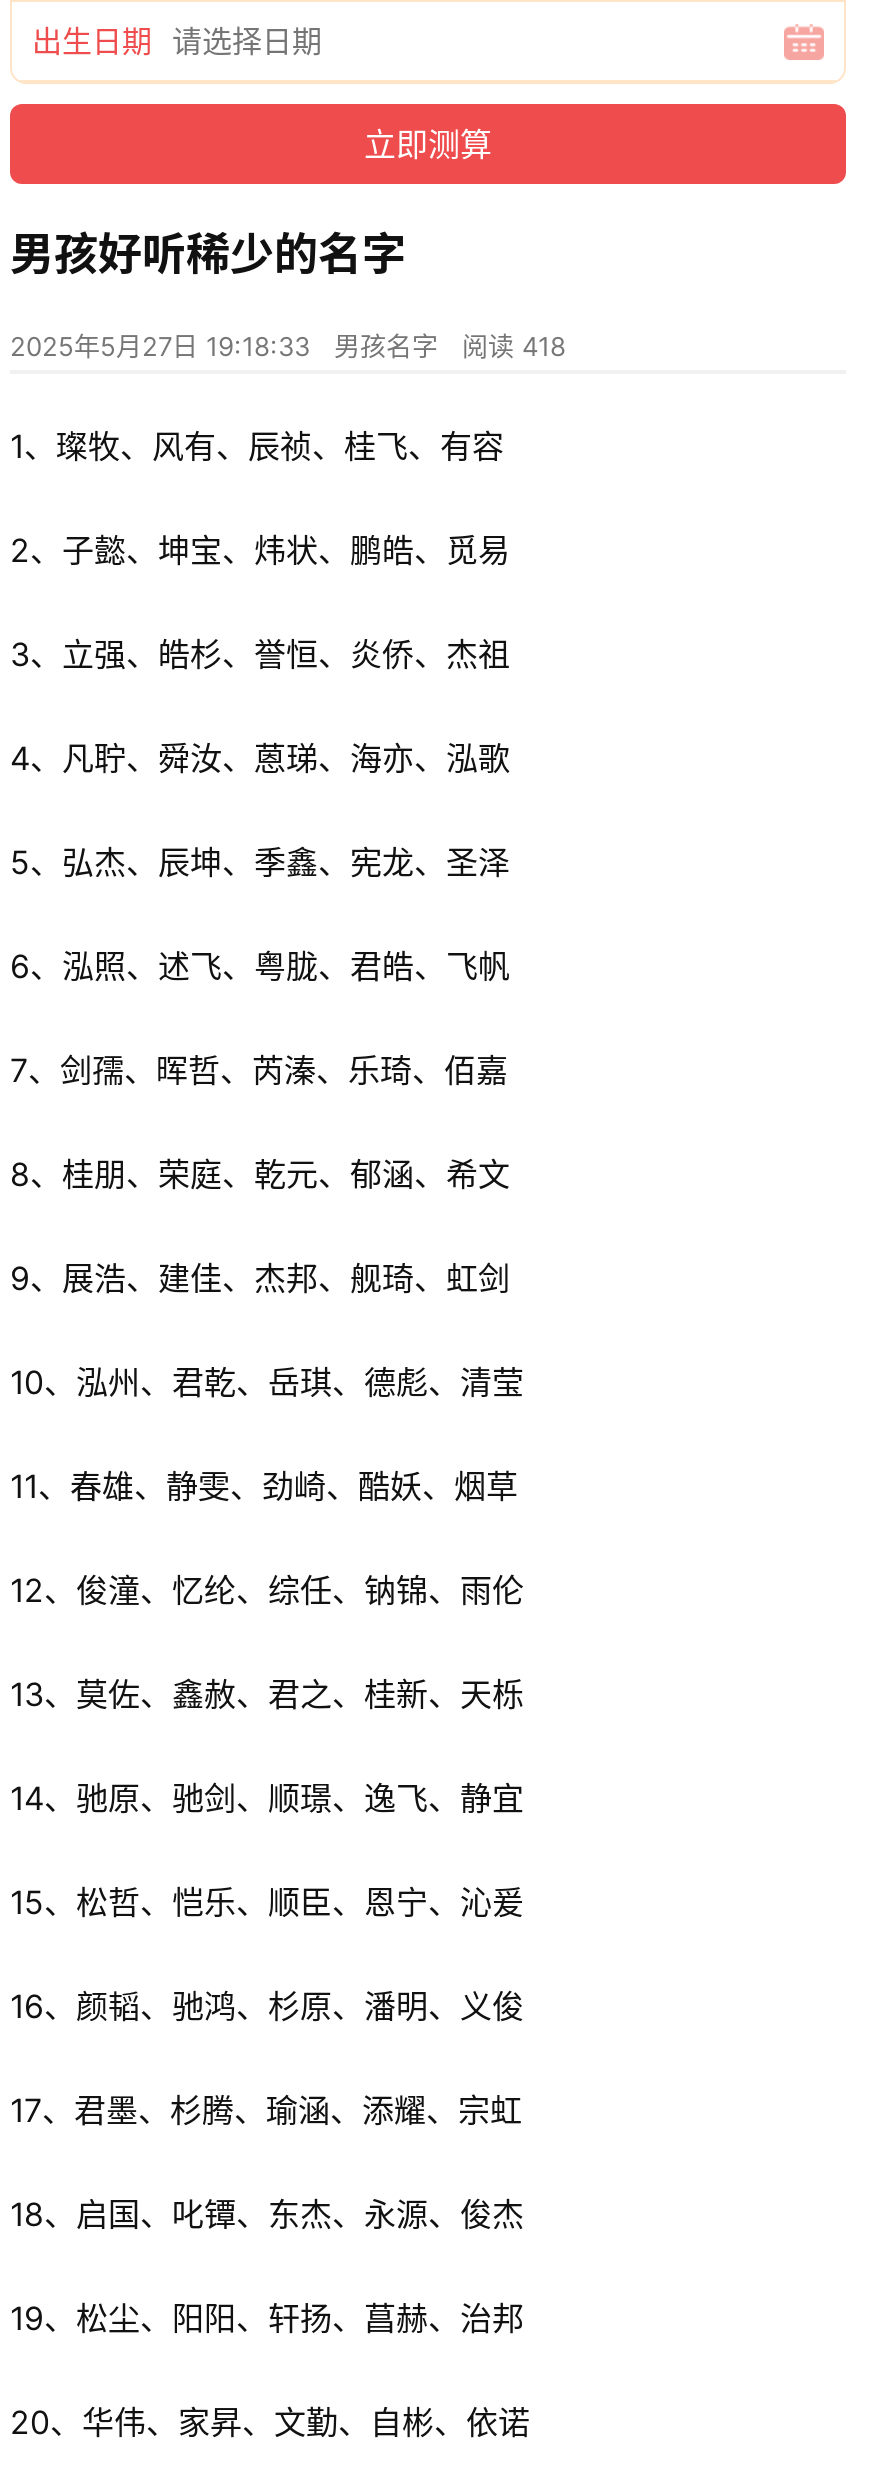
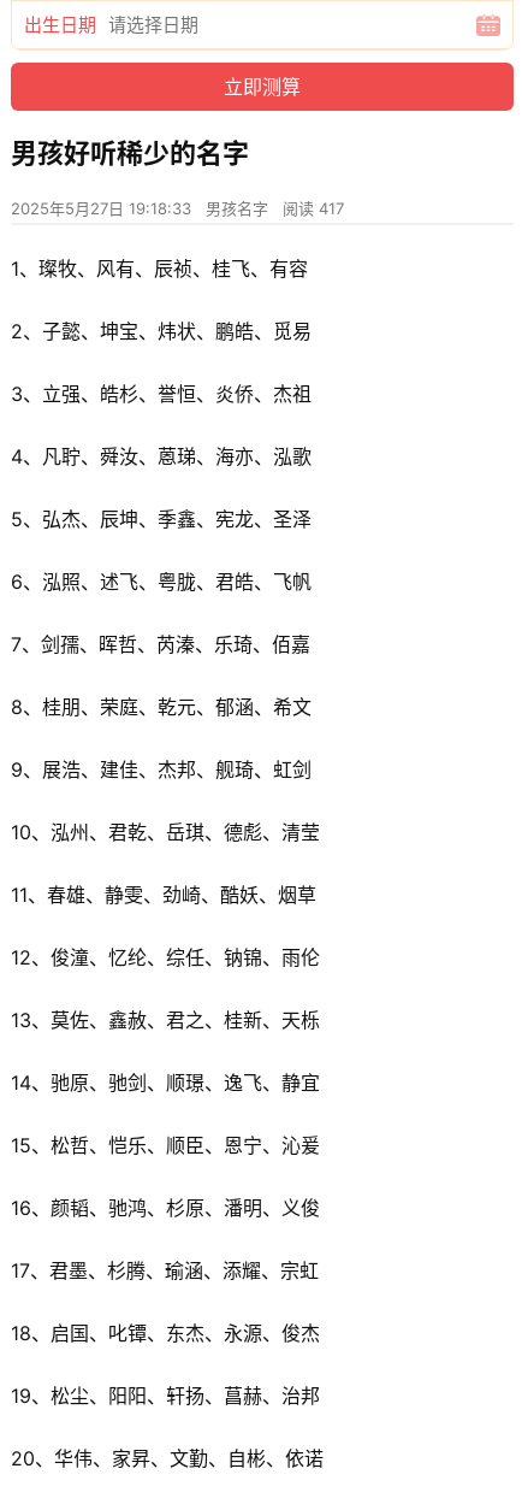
- 2025年5月27日 19:18:33 男孩名字 阅读 418
+ 2025年5月27日 19:18:33 男孩名字 阅读 417
